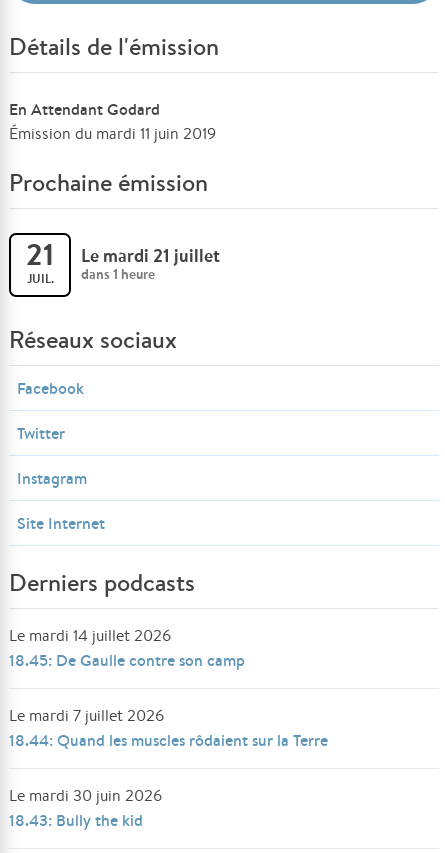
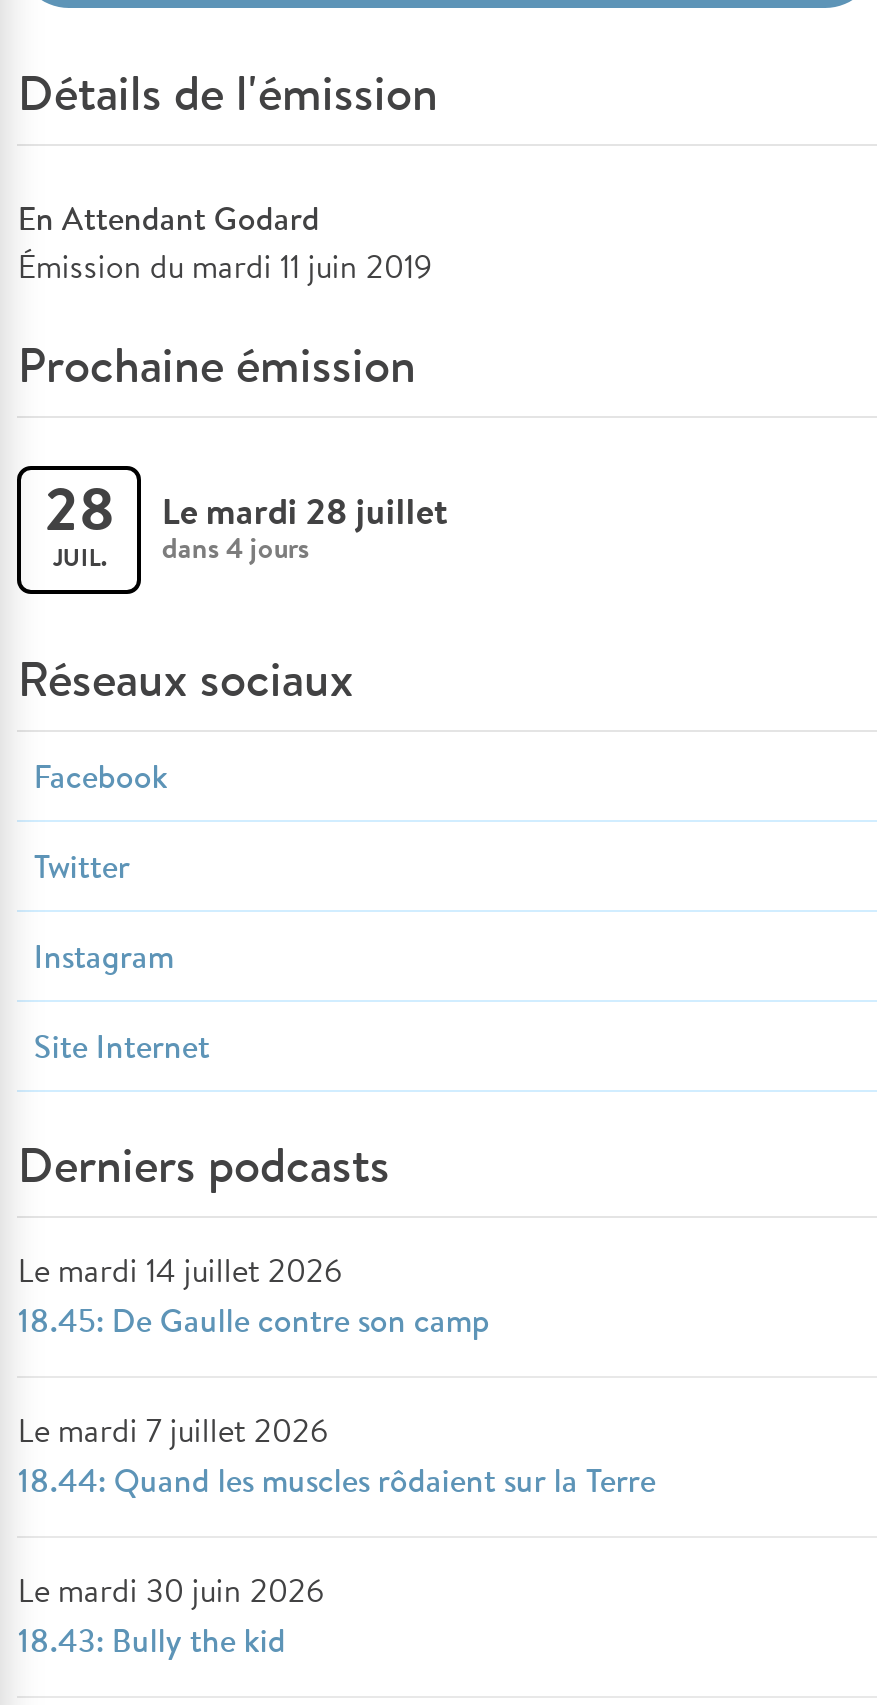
- 21
+ 28

- Le mardi 21 juillet
+ Le mardi 28 juillet

- dans 1 heure
+ dans 4 jours
